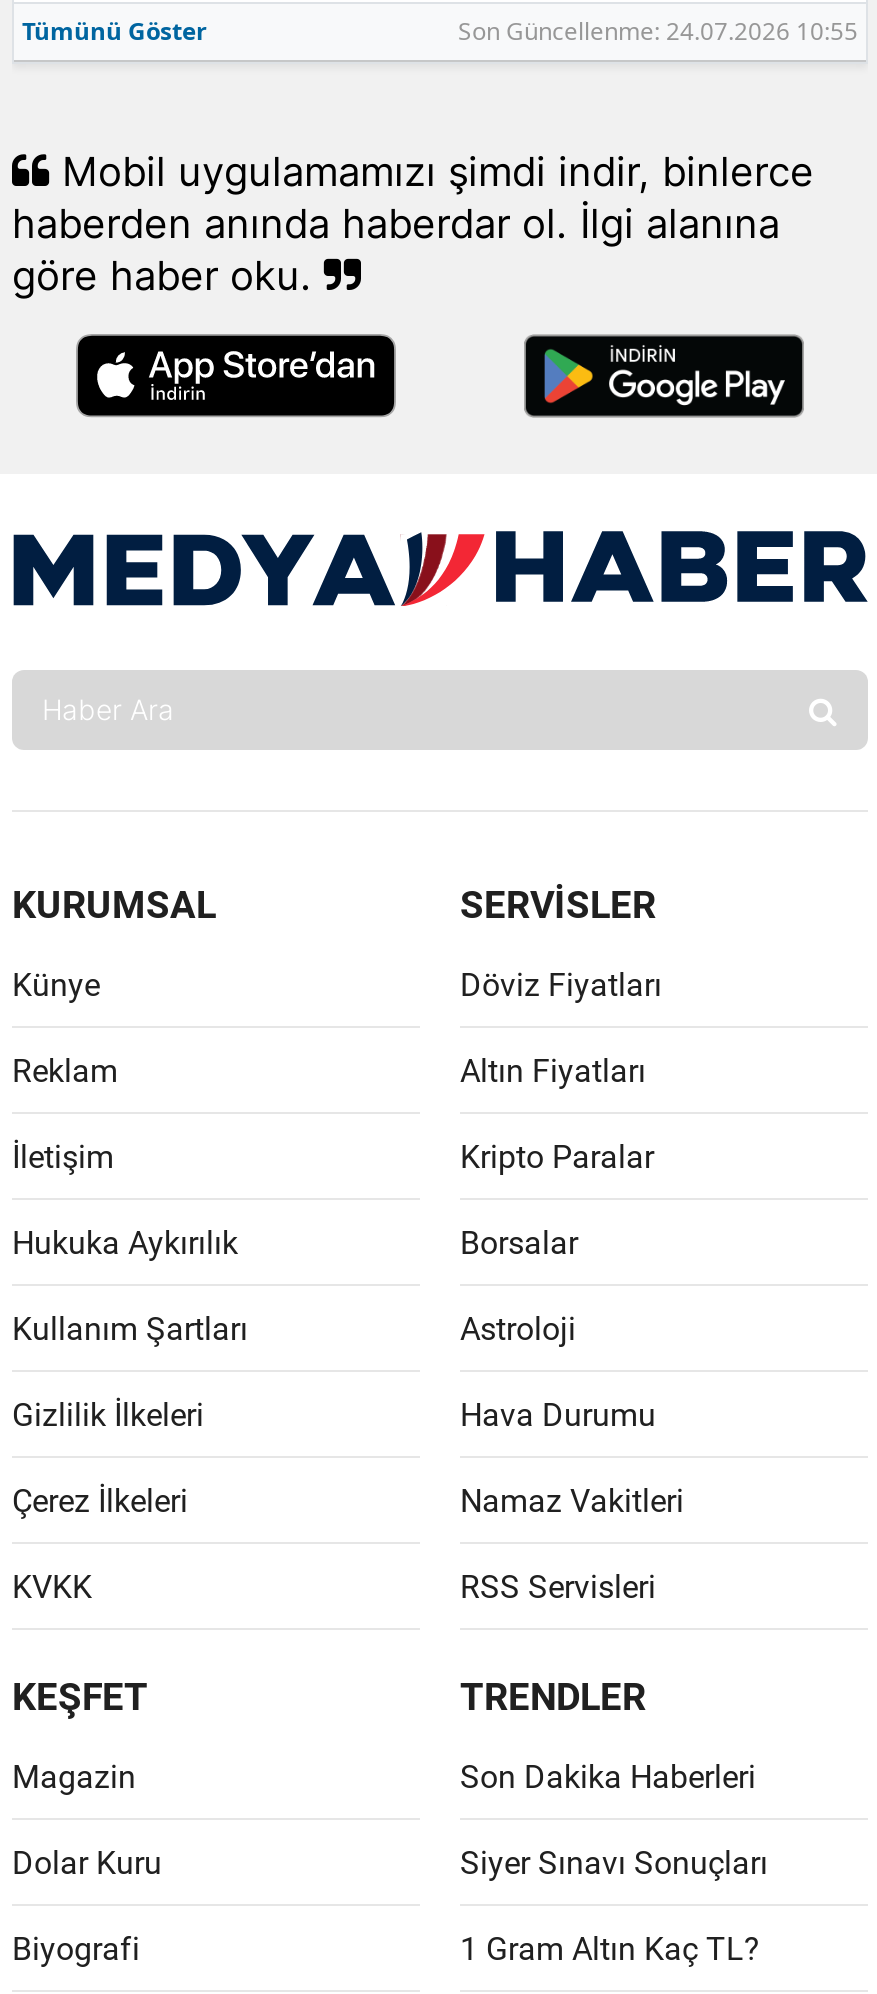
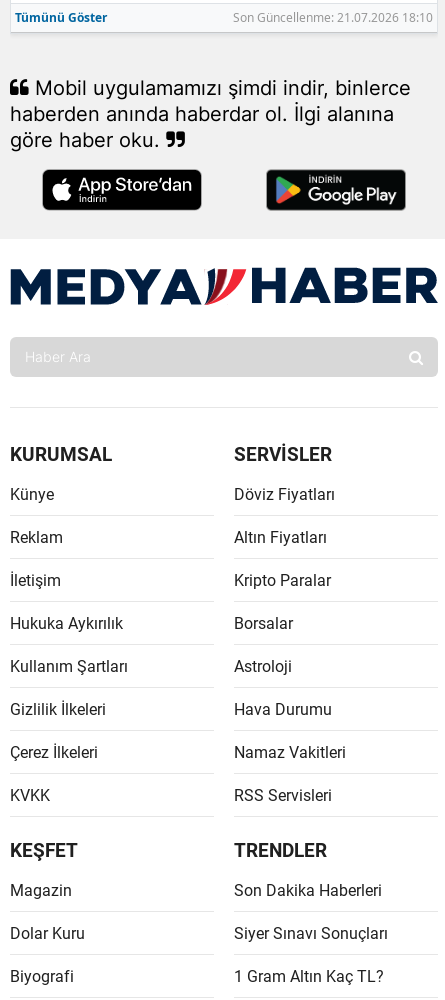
- Son Güncellenme: 24.07.2026 10:55
+ Son Güncellenme: 21.07.2026 18:10
